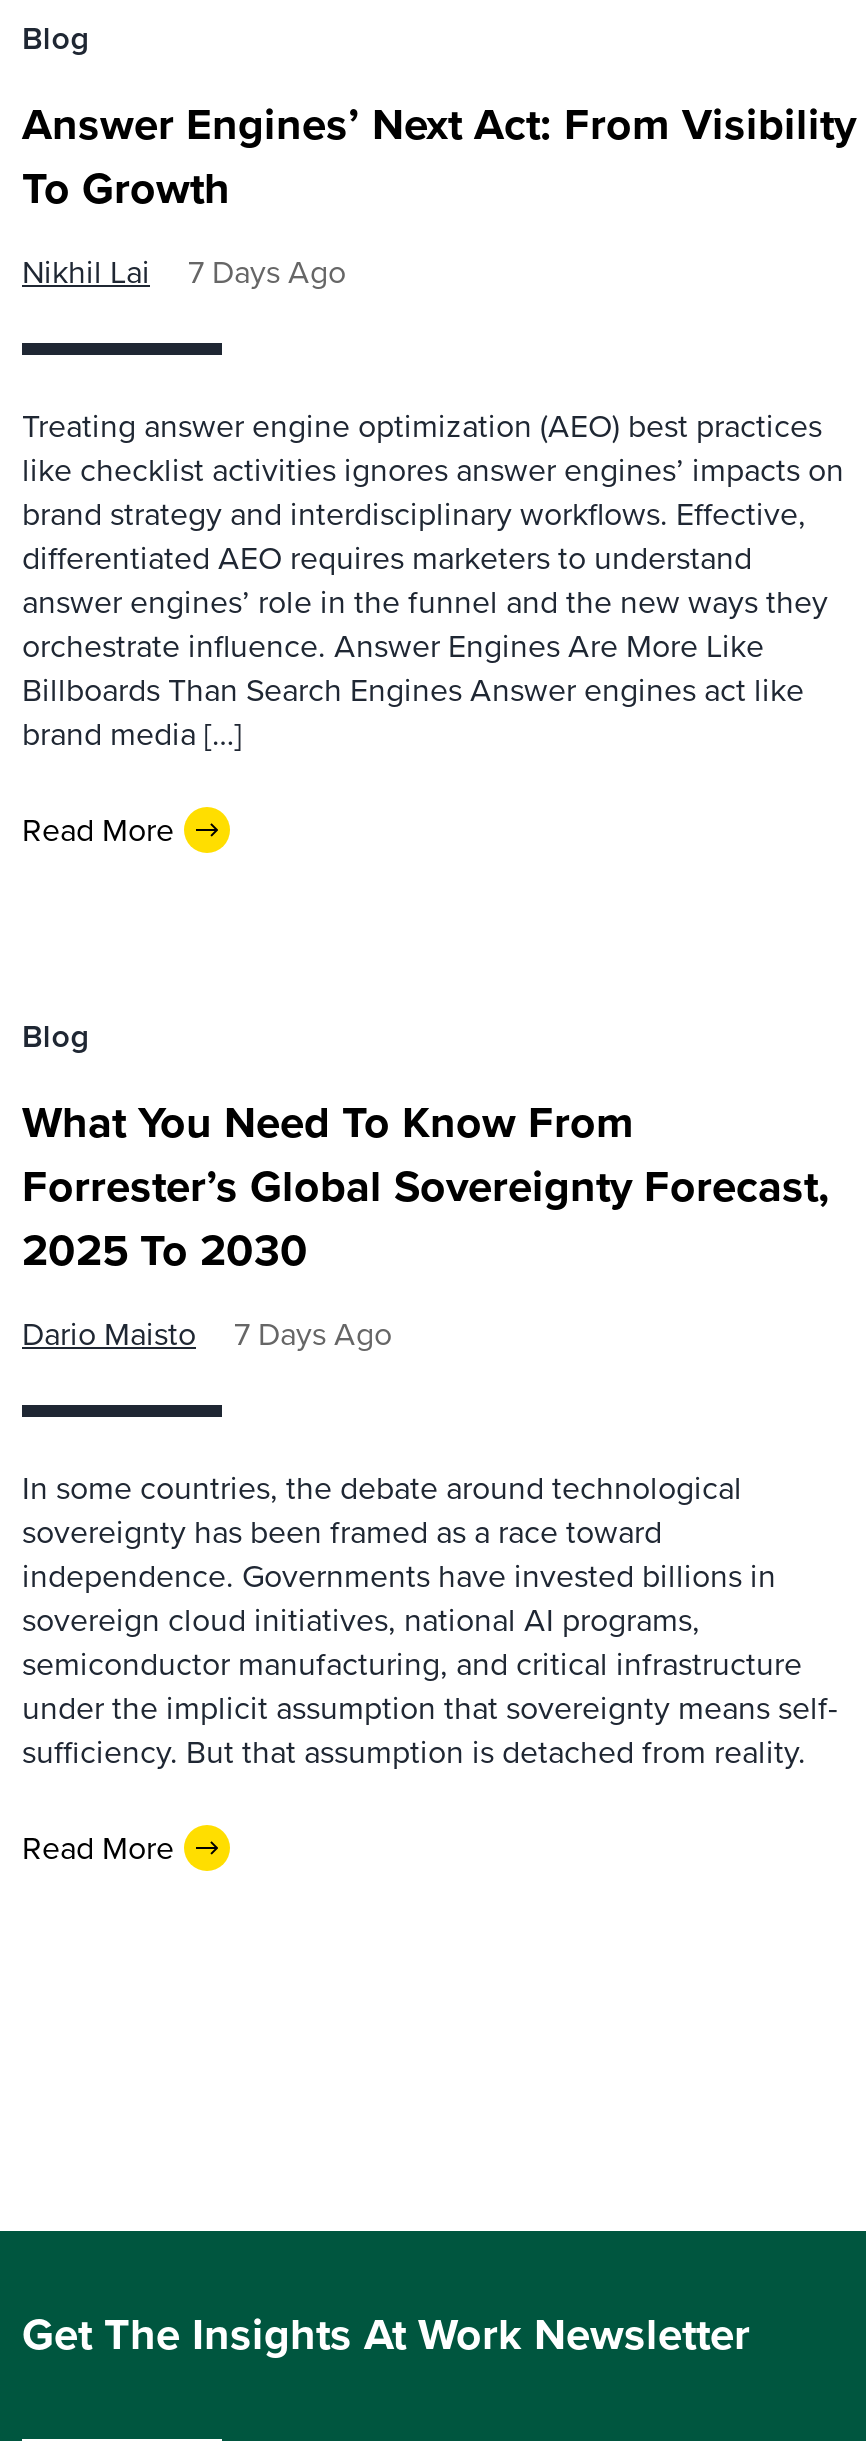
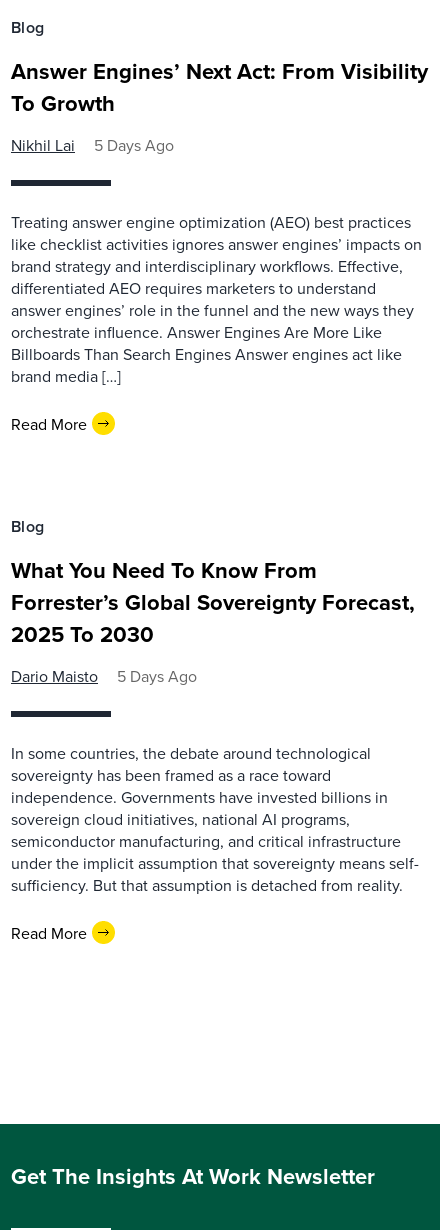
- Nikhil Lai 7 Days Ago
+ Nikhil Lai 5 Days Ago

- Dario Maisto 7 Days Ago
+ Dario Maisto 5 Days Ago
